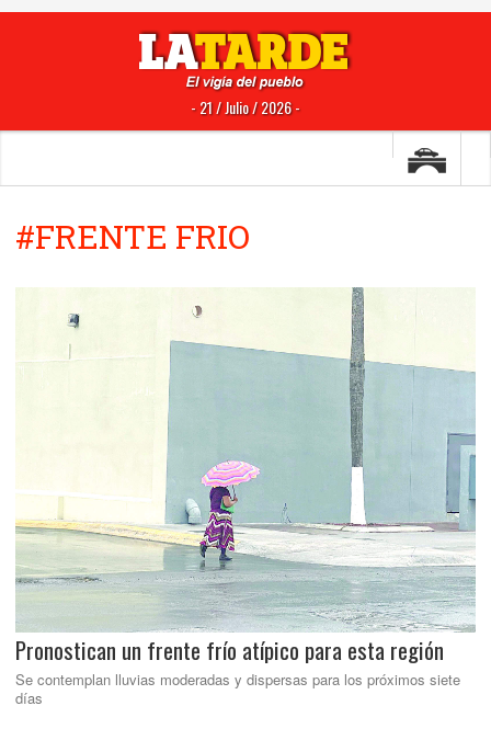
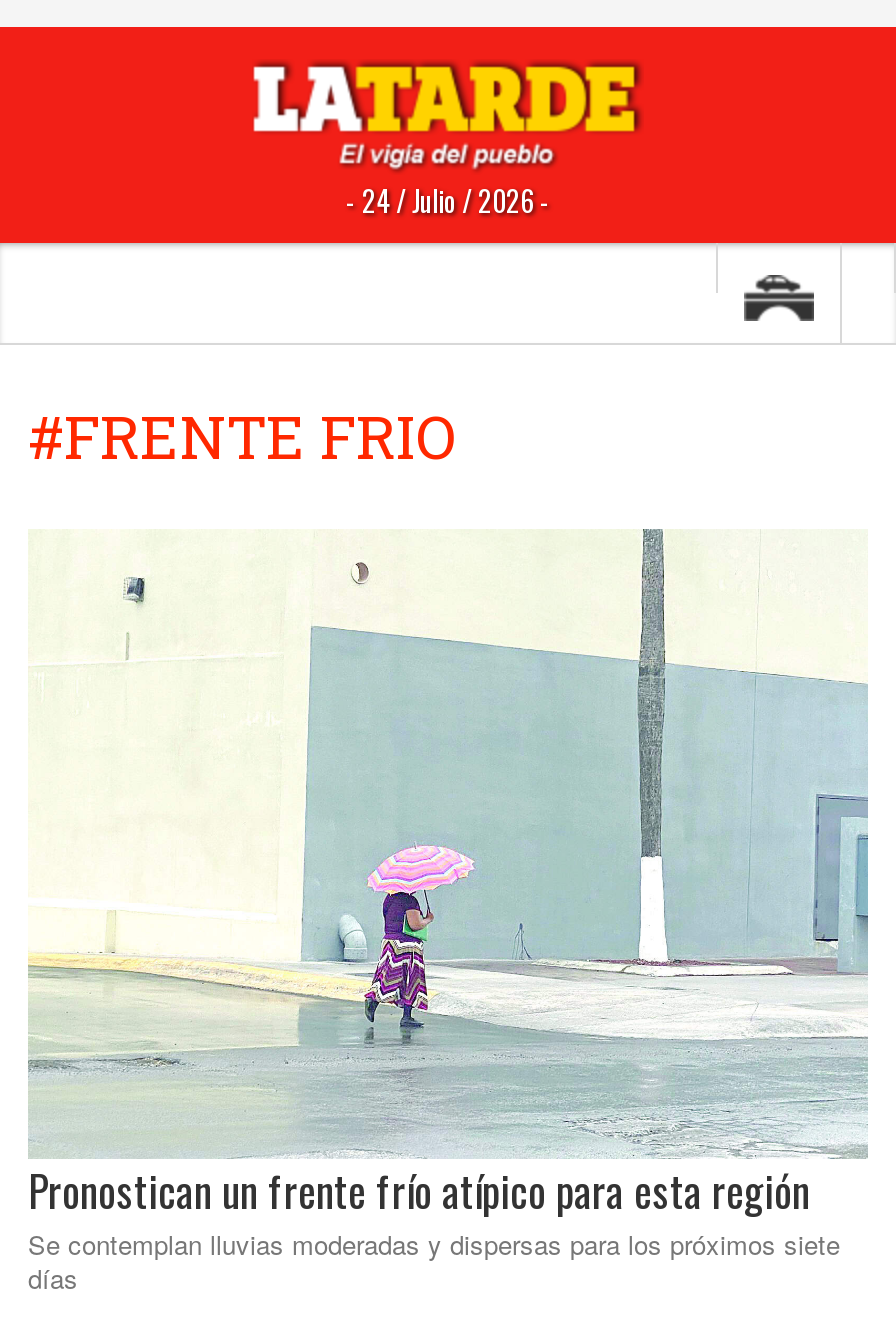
- - 21 / Julio / 2026 -
+ - 24 / Julio / 2026 -
